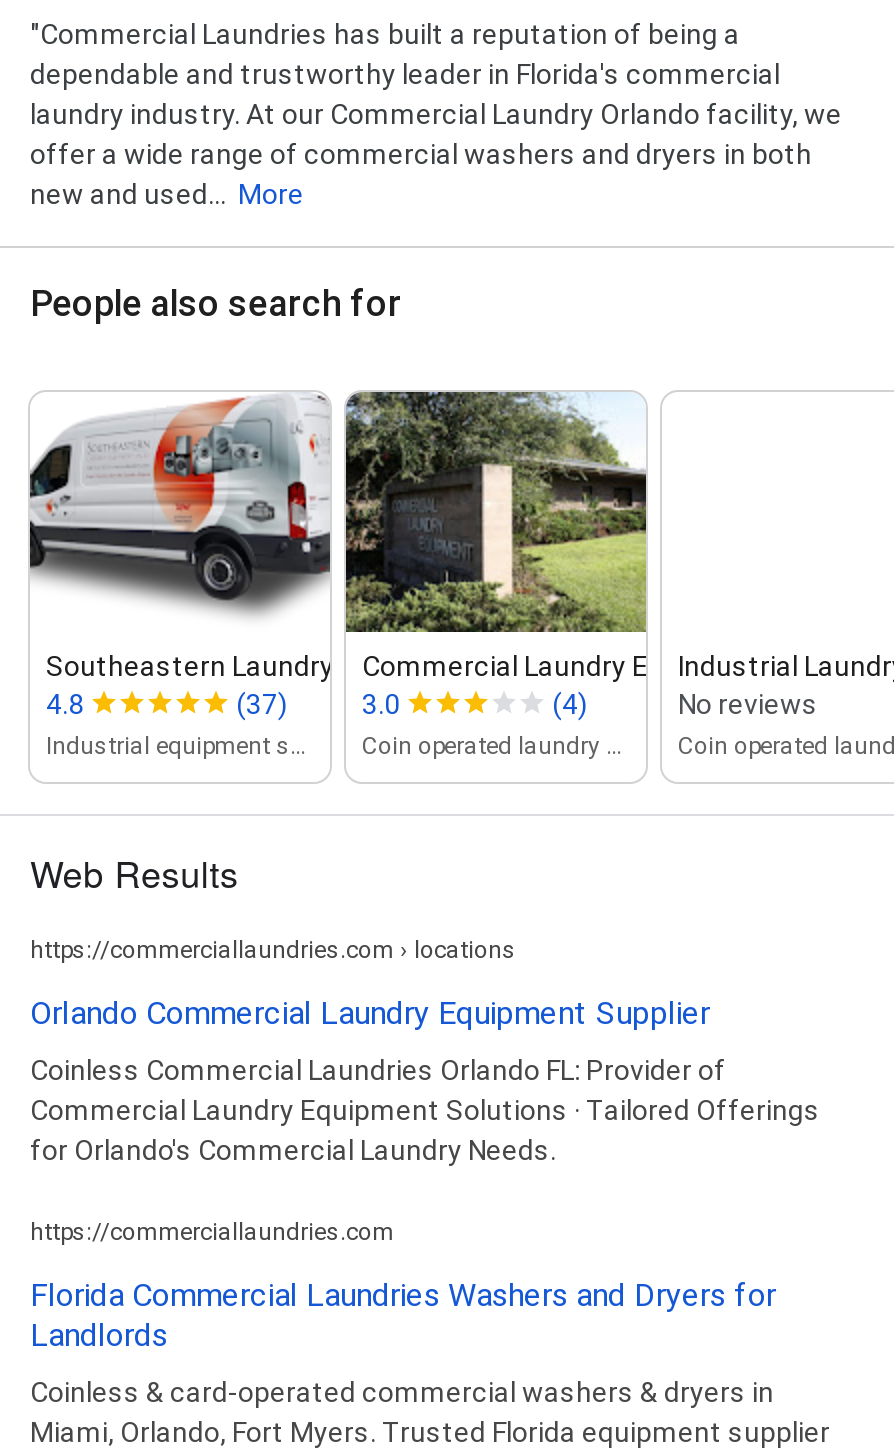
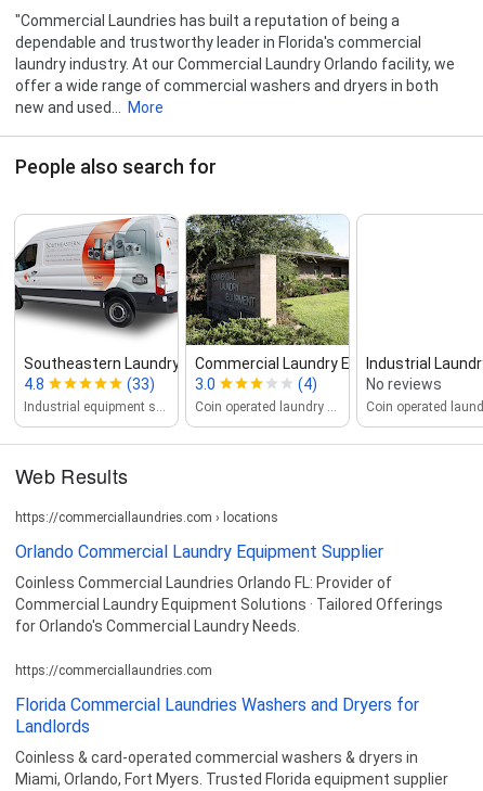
- (37)
+ (33)
